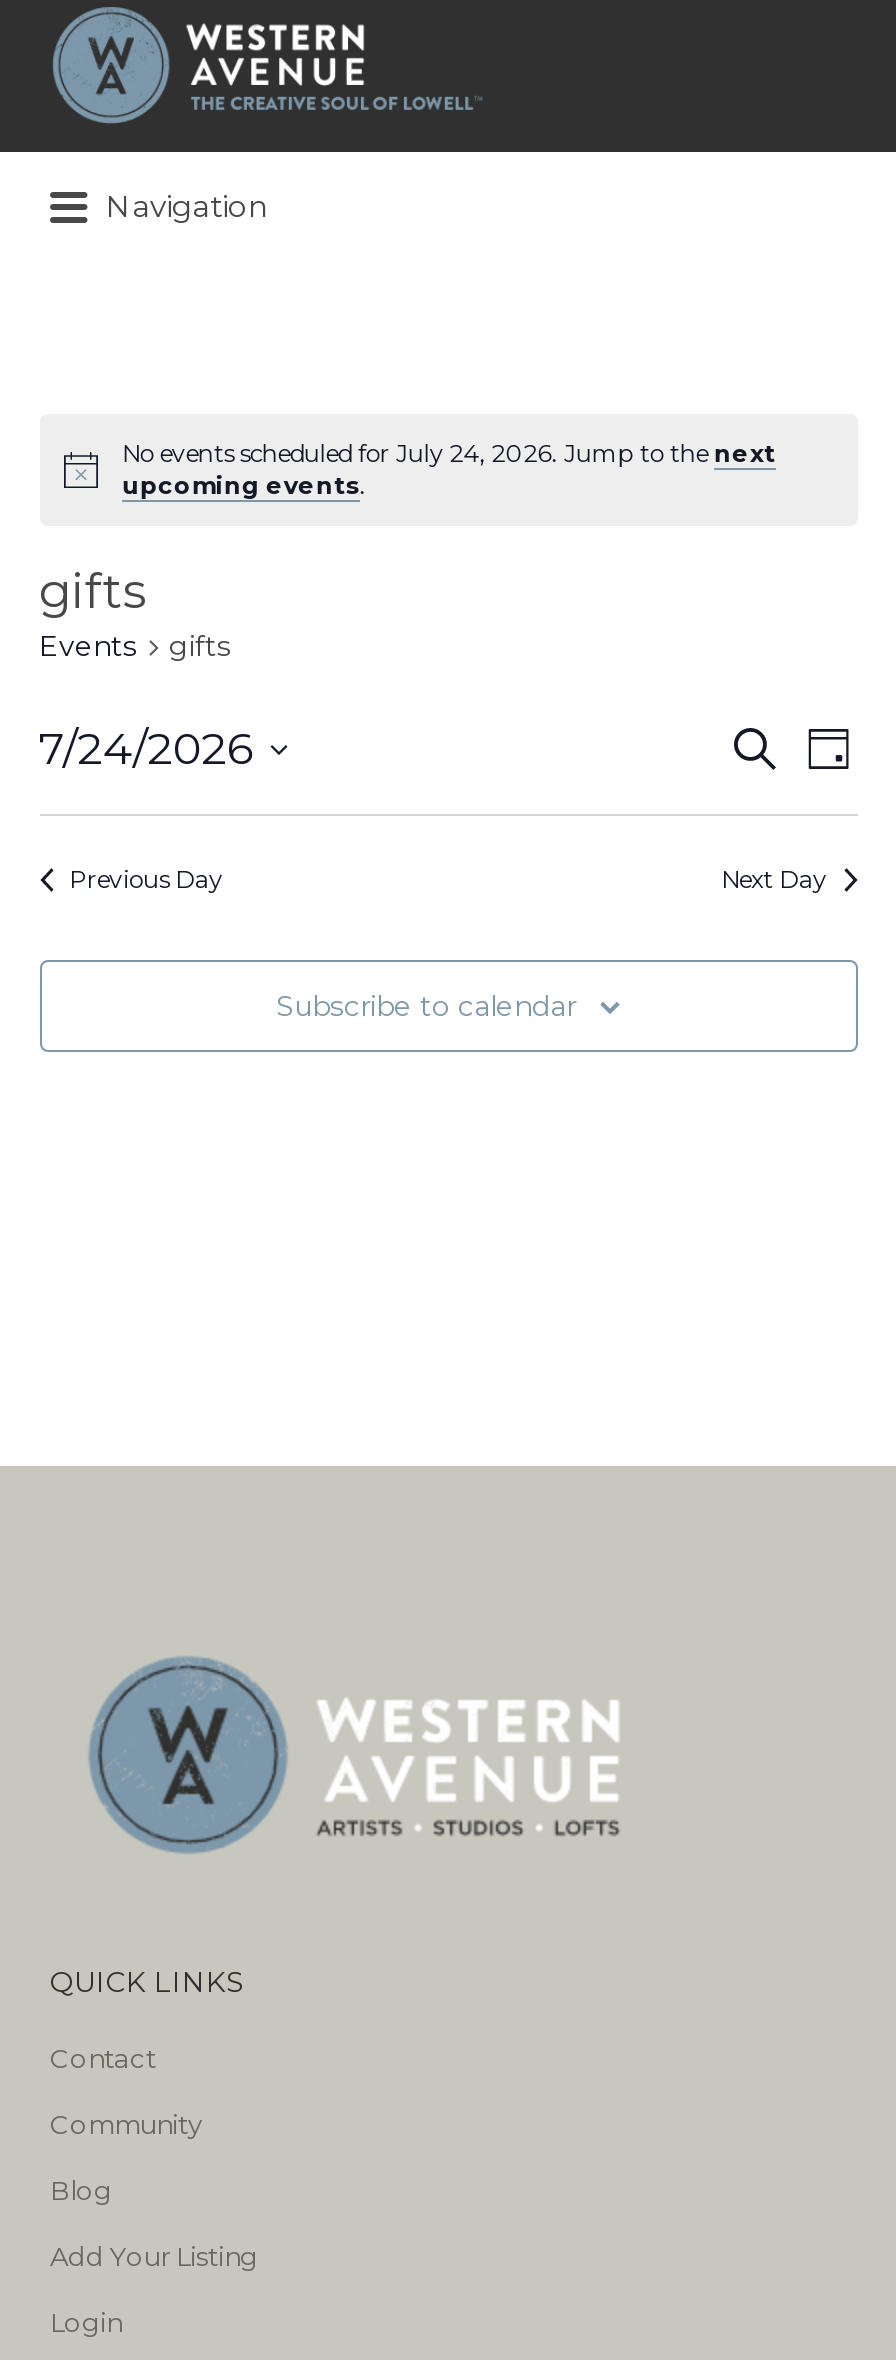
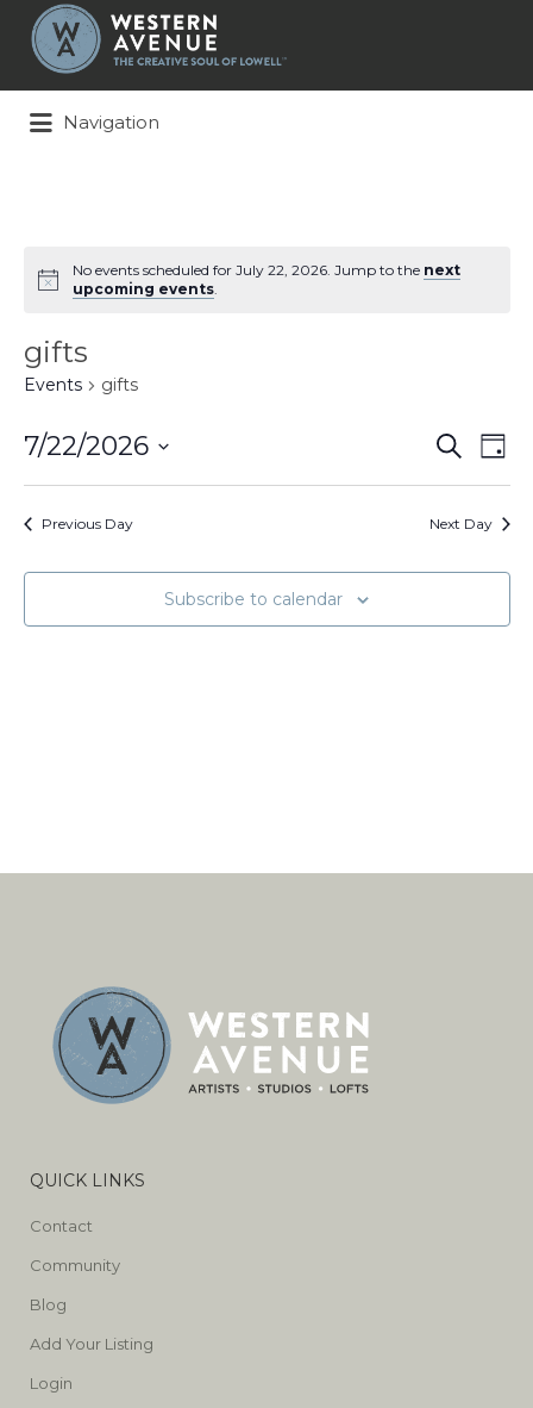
- No events scheduled for July 24, 2026. Jump to the next
+ No events scheduled for July 22, 2026. Jump to the next

- 7/24/2026
+ 7/22/2026
